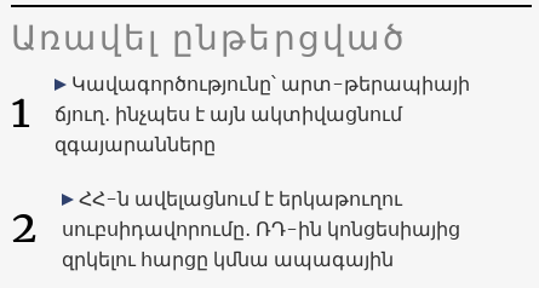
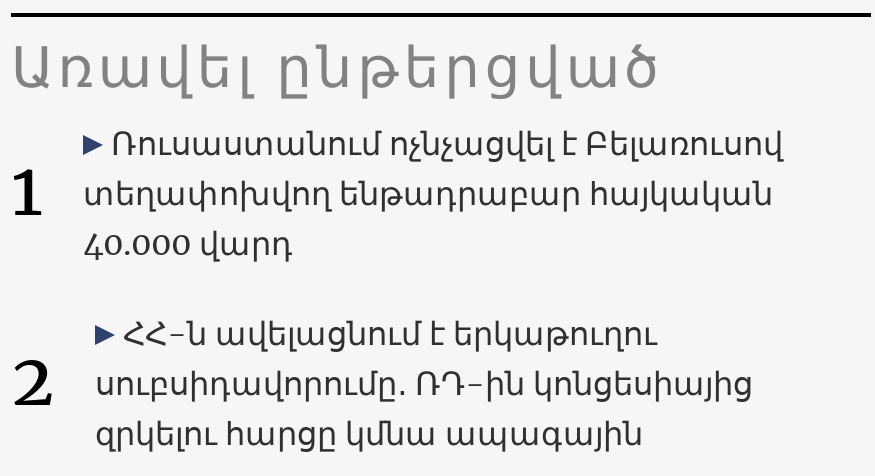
- Կավագործությունը՝ արտ-թերապիայի
- ճյուղ․ ինչպես է այն ակտիվացնում
- զգայարանները
+ Ռուսաստանում ոչնչացվել է Բելառուսով
+ տեղափոխվող ենթադրաբար հայկական
+ 40.000 վարդ
